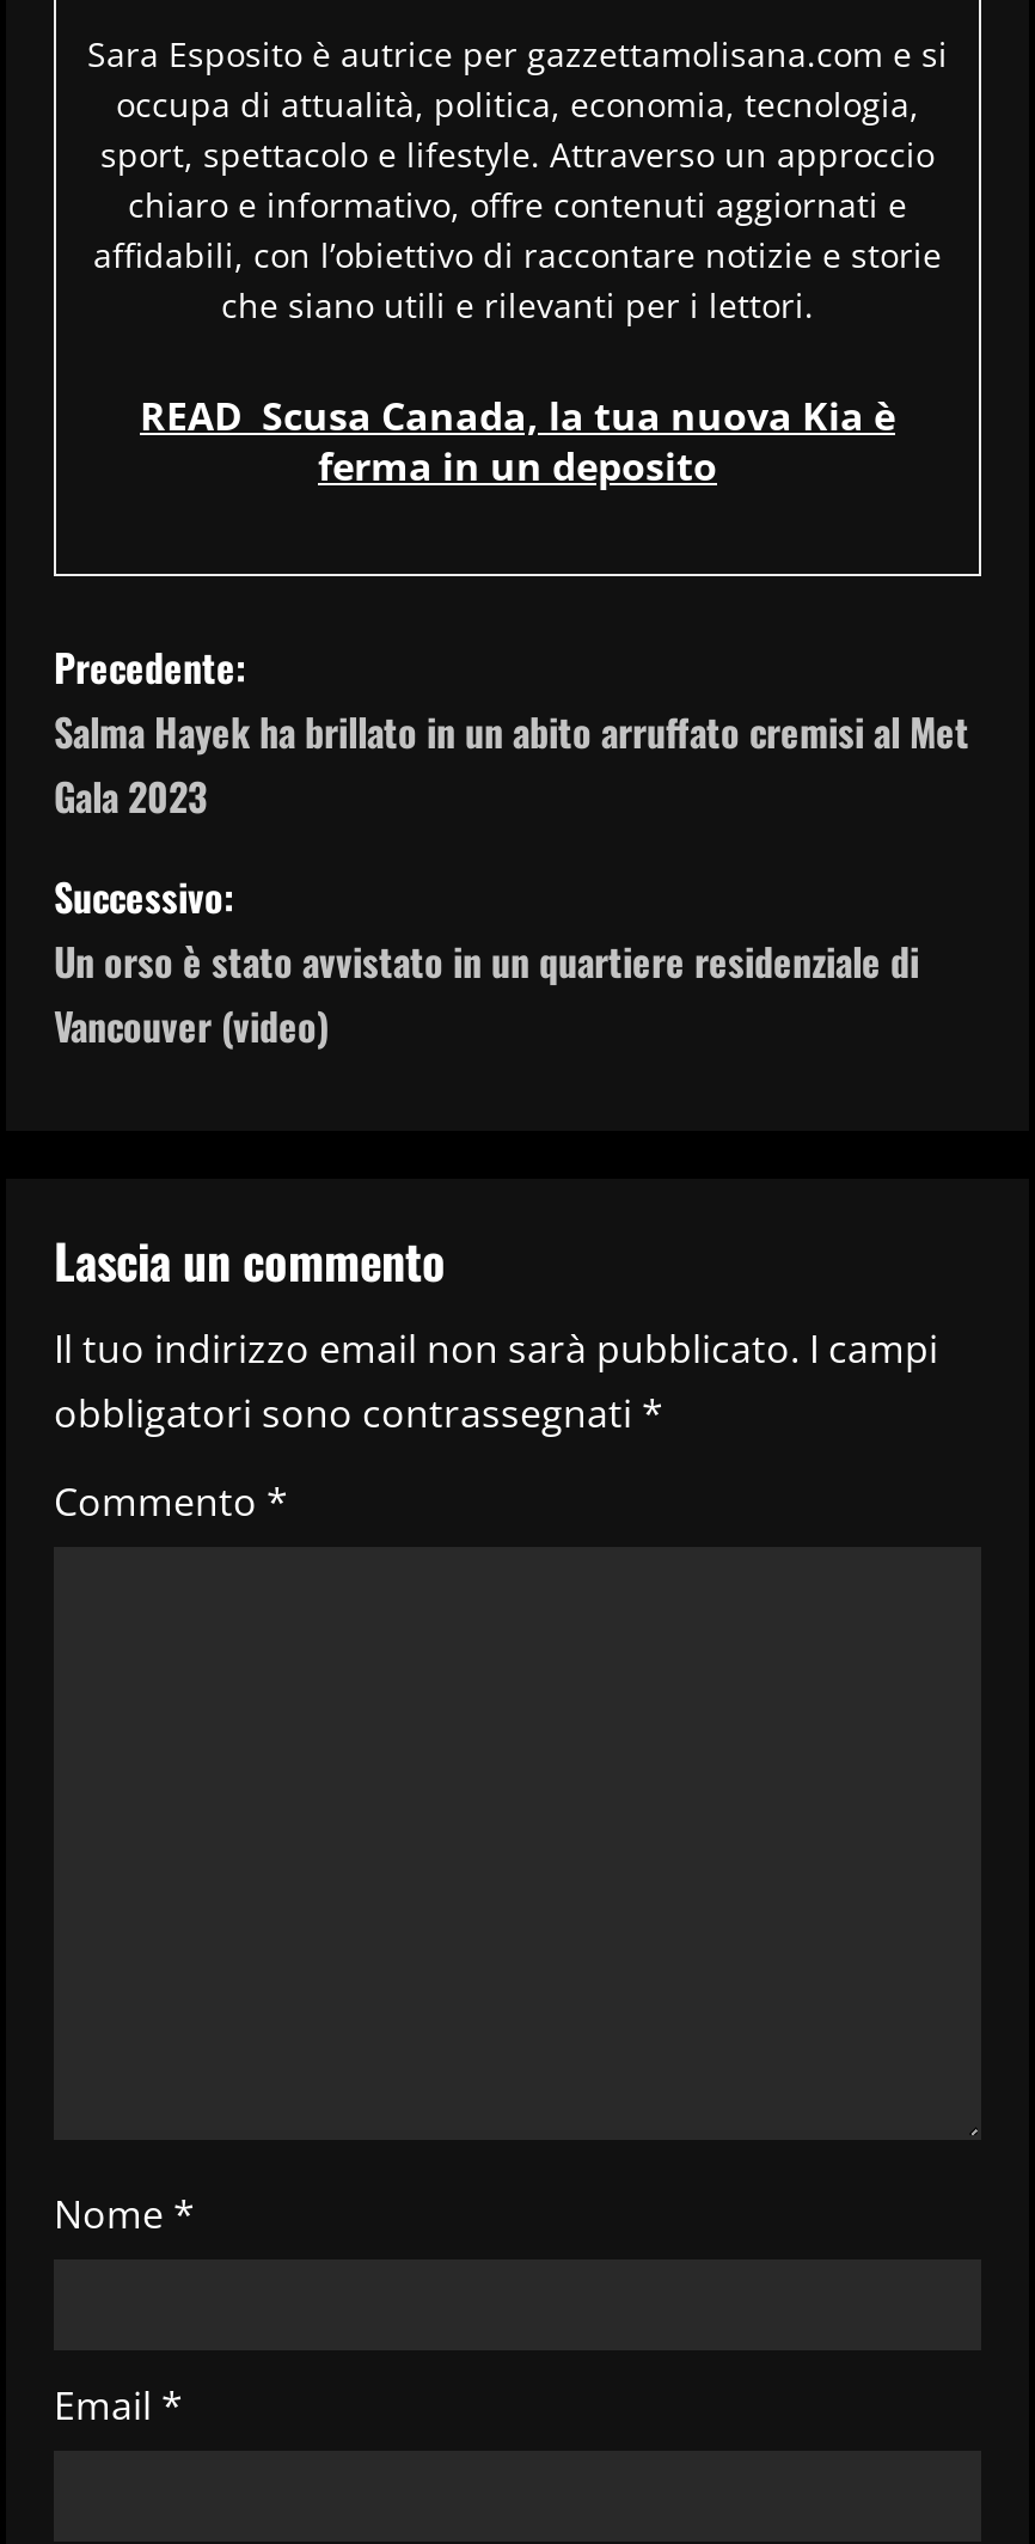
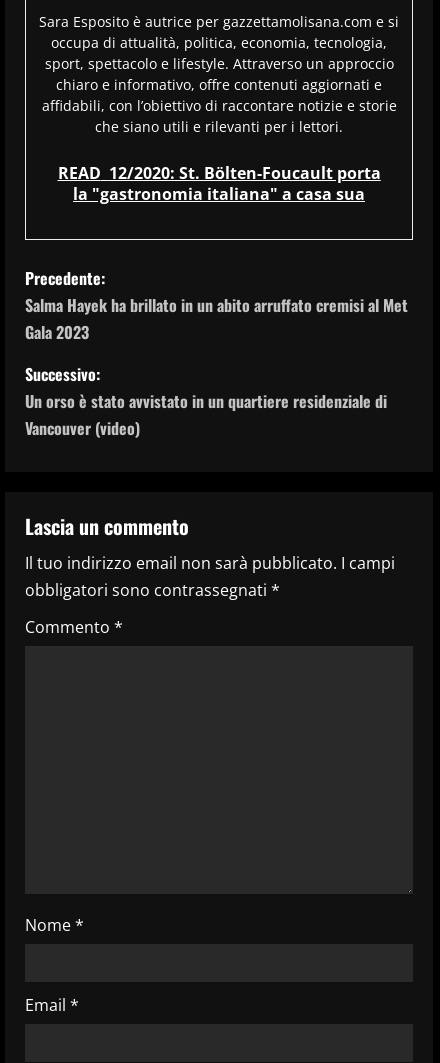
- READ Scusa Canada, la tua nuova Kia è
- ferma in un deposito
+ READ 12/2020: St. Bölten-Foucault porta
+ la "gastronomia italiana" a casa sua
